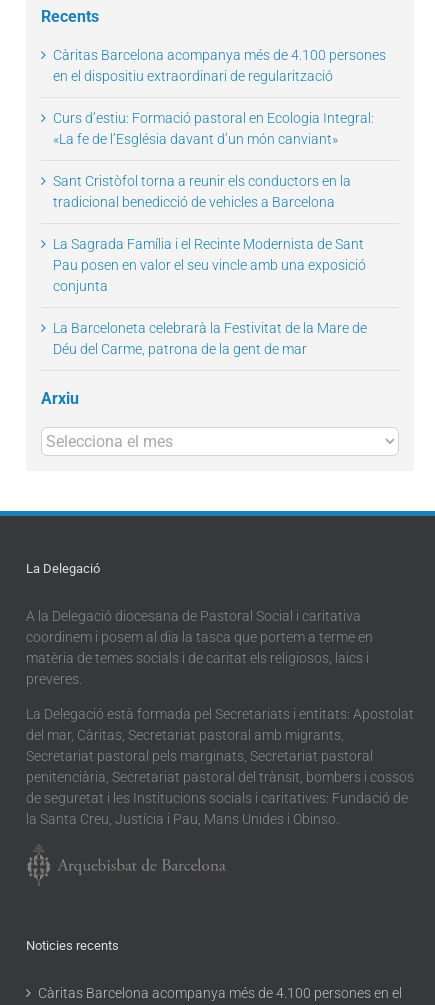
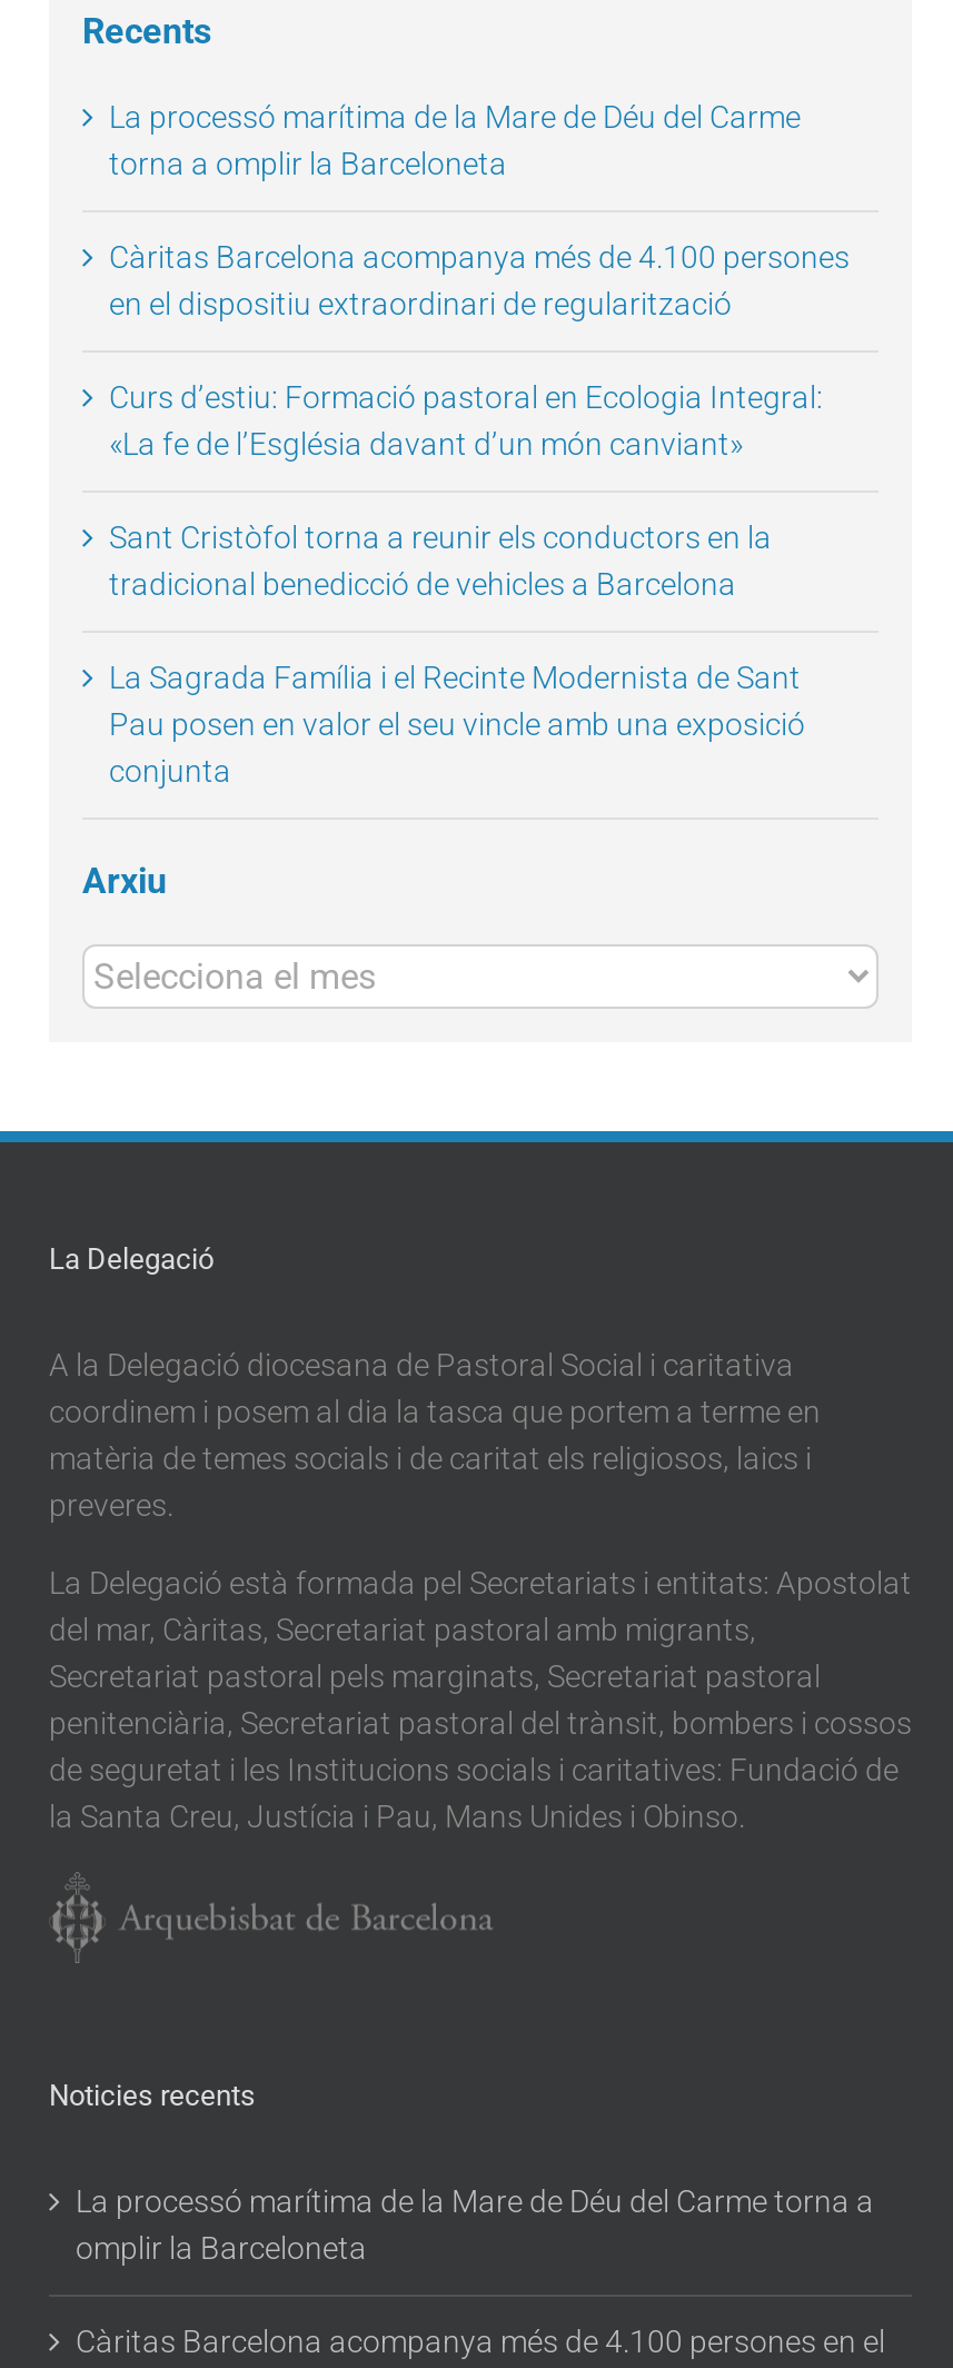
+ La processó marítima de la Mare de Déu del Carme
+ torna a omplir la Barceloneta

- La Barceloneta celebrarà la Festivitat de la Mare de
- Déu del Carme, patrona de la gent de mar

+ La processó marítima de la Mare de Déu del Carme torna a
+ omplir la Barceloneta
